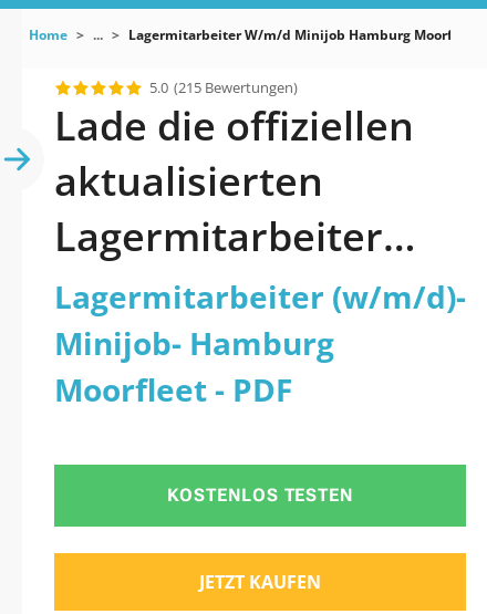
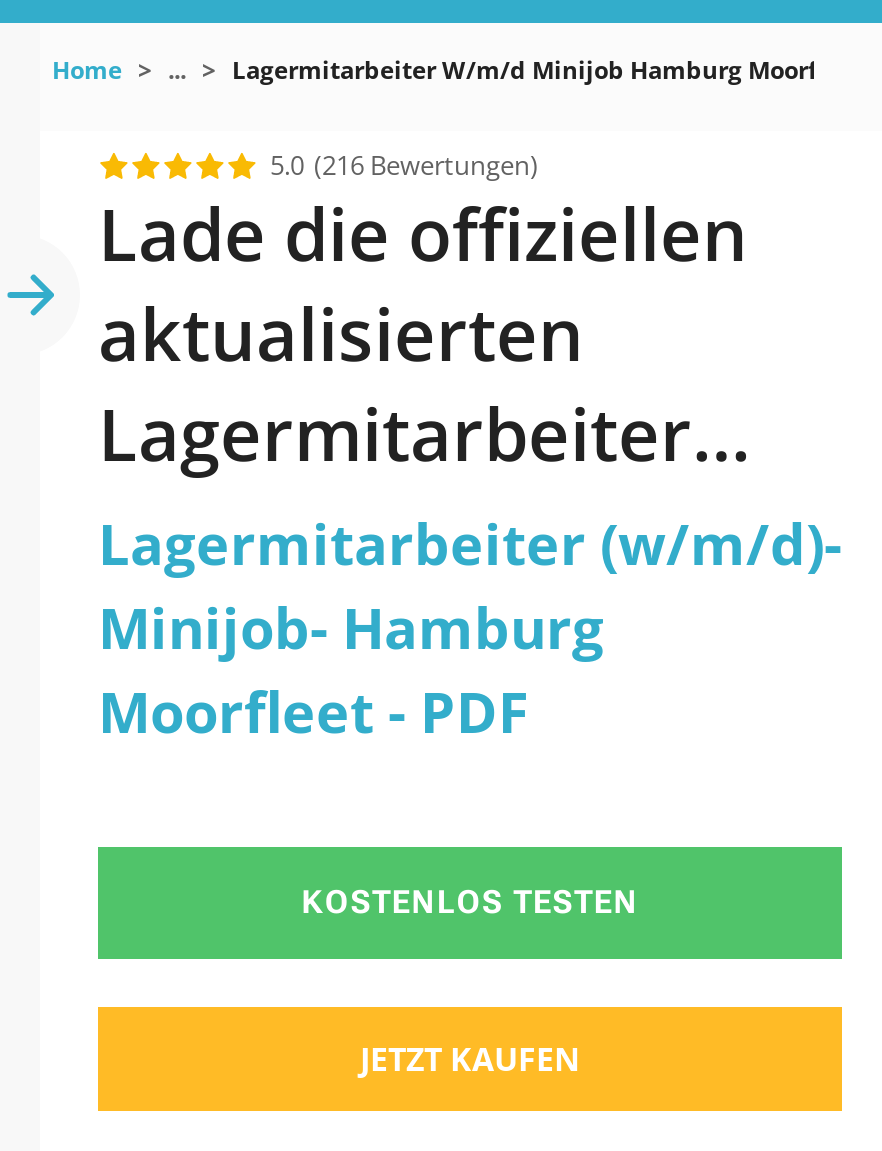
- 5.0 (215 Bewertungen)
+ 5.0 (216 Bewertungen)
